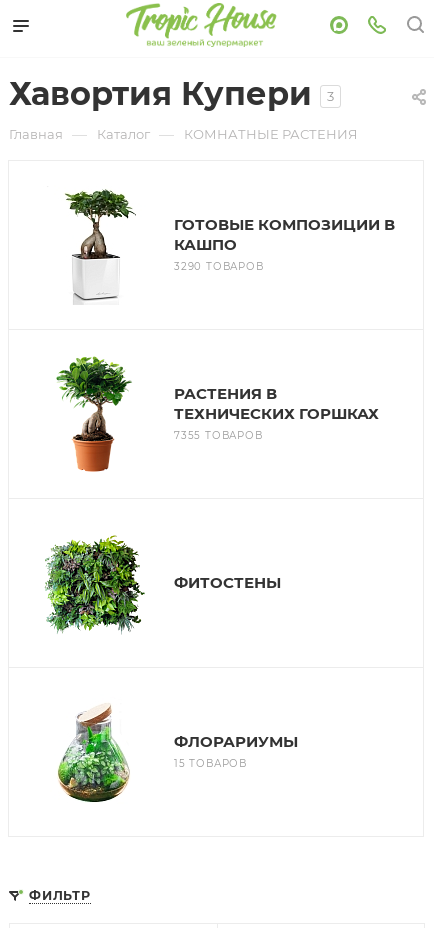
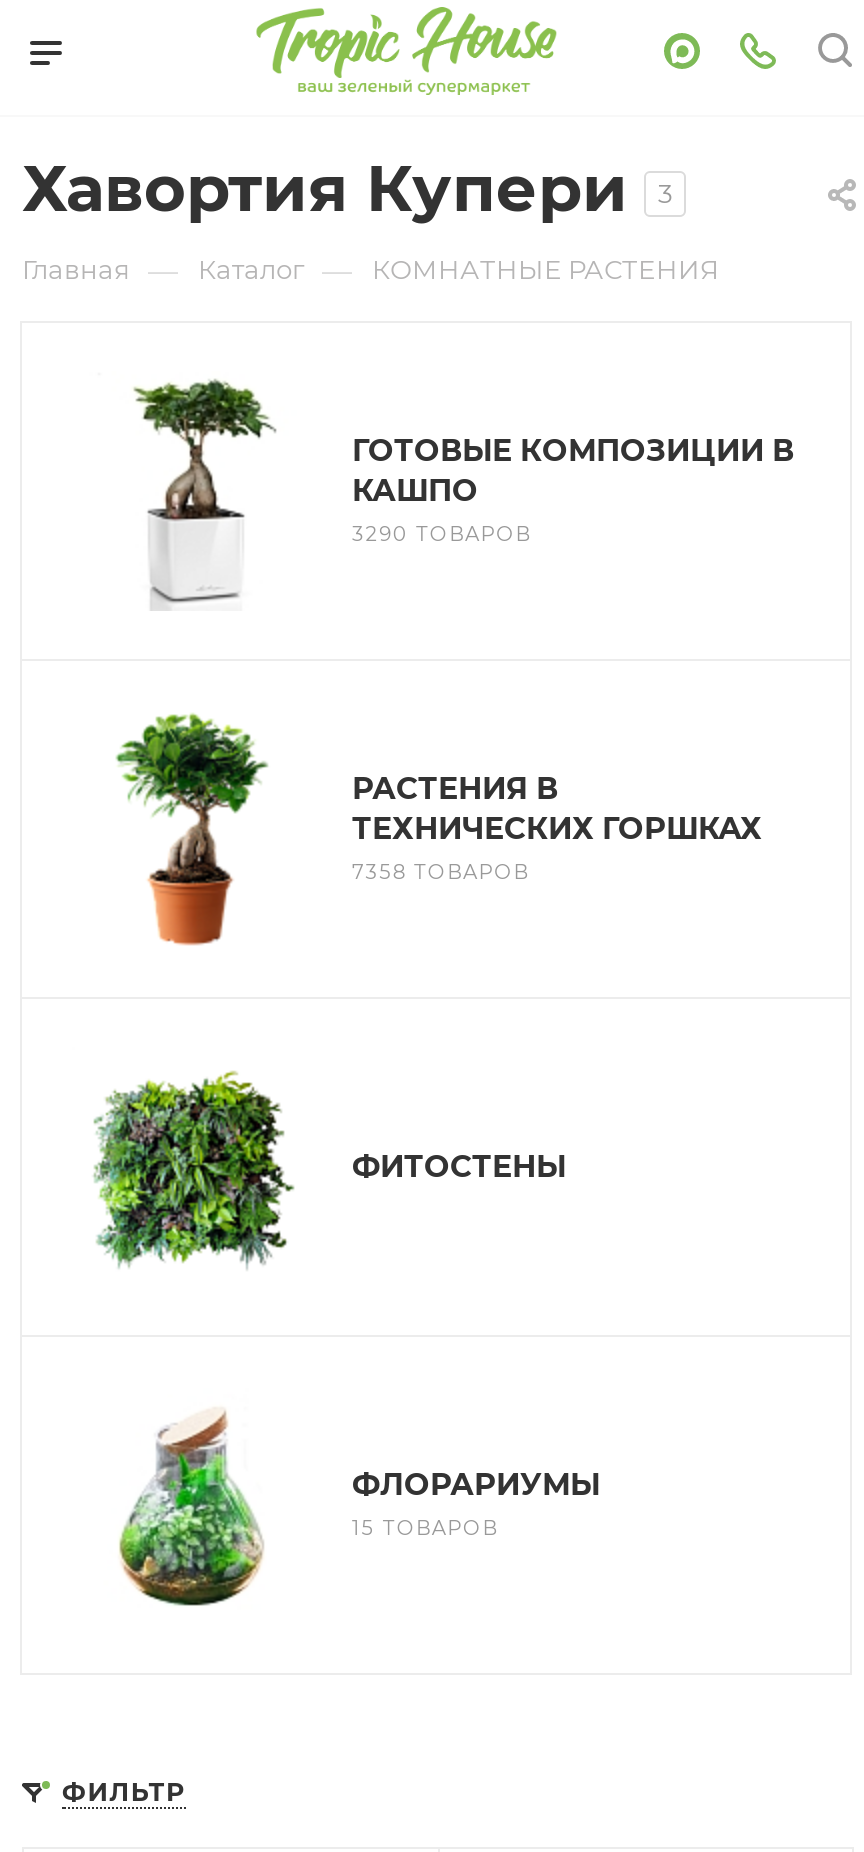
- 7355 ТОВАРОВ
+ 7358 ТОВАРОВ
